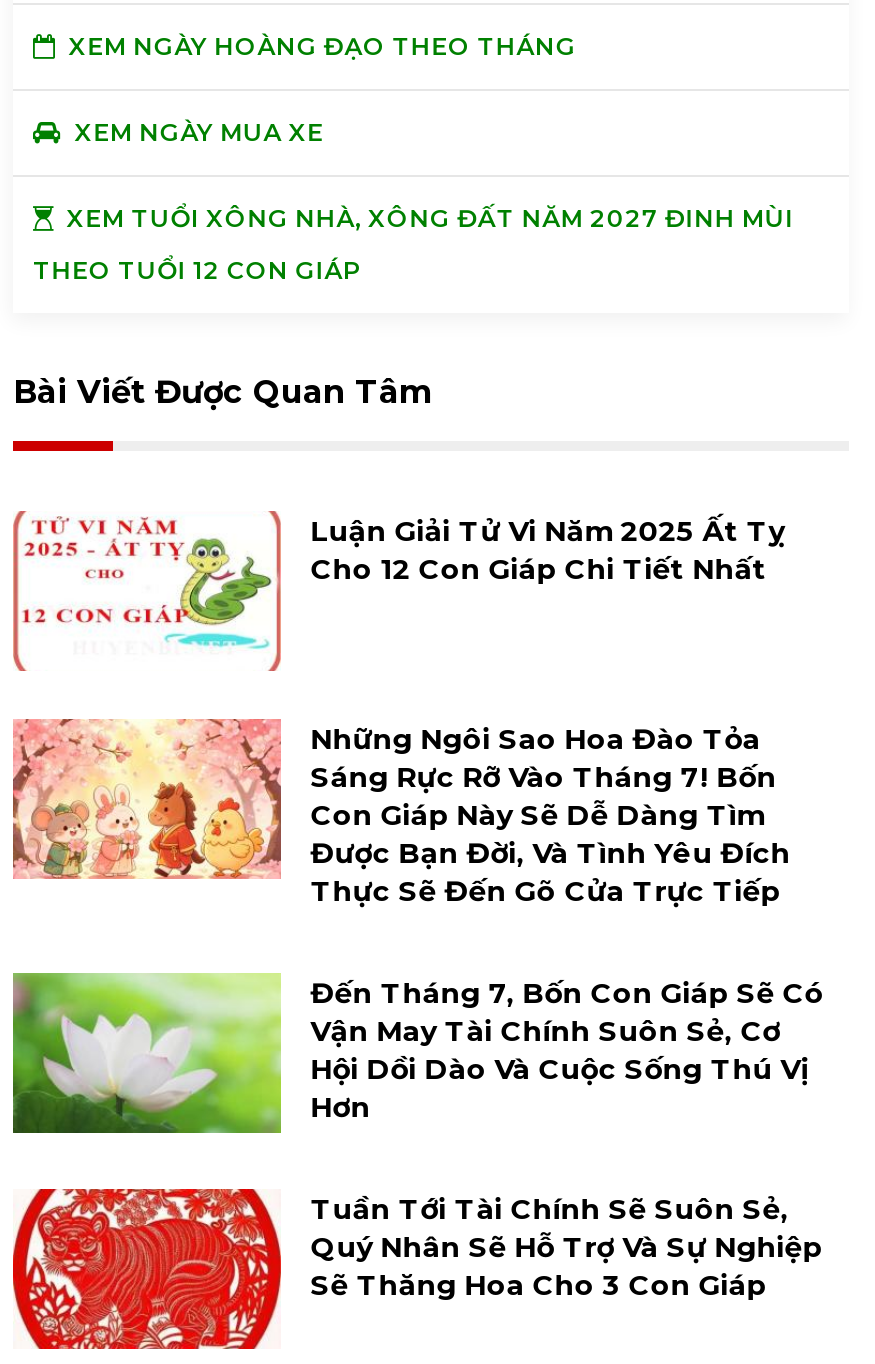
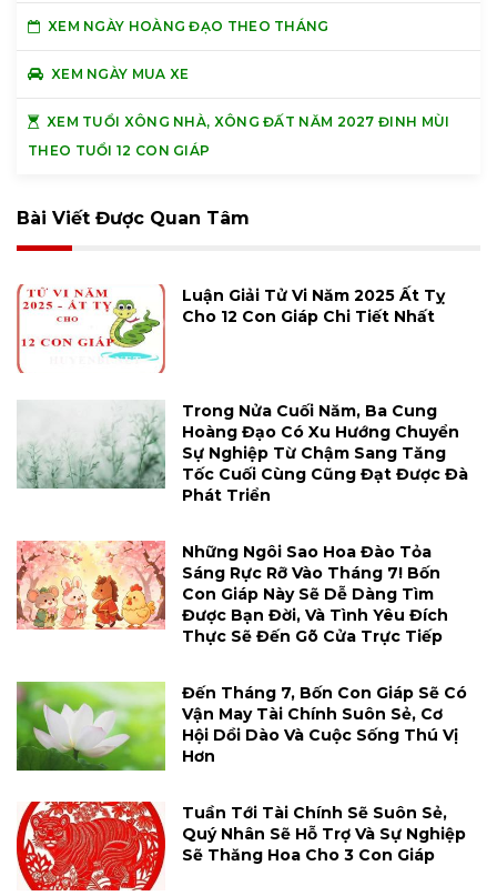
+ [image]
+ Trong Nửa Cuối Năm, Ba Cung
+ Hoàng Đạo Có Xu Hướng Chuyển
+ Sự Nghiệp Từ Chậm Sang Tăng
+ Tốc Cuối Cùng Cũng Đạt Được Đà
+ Phát Triển
